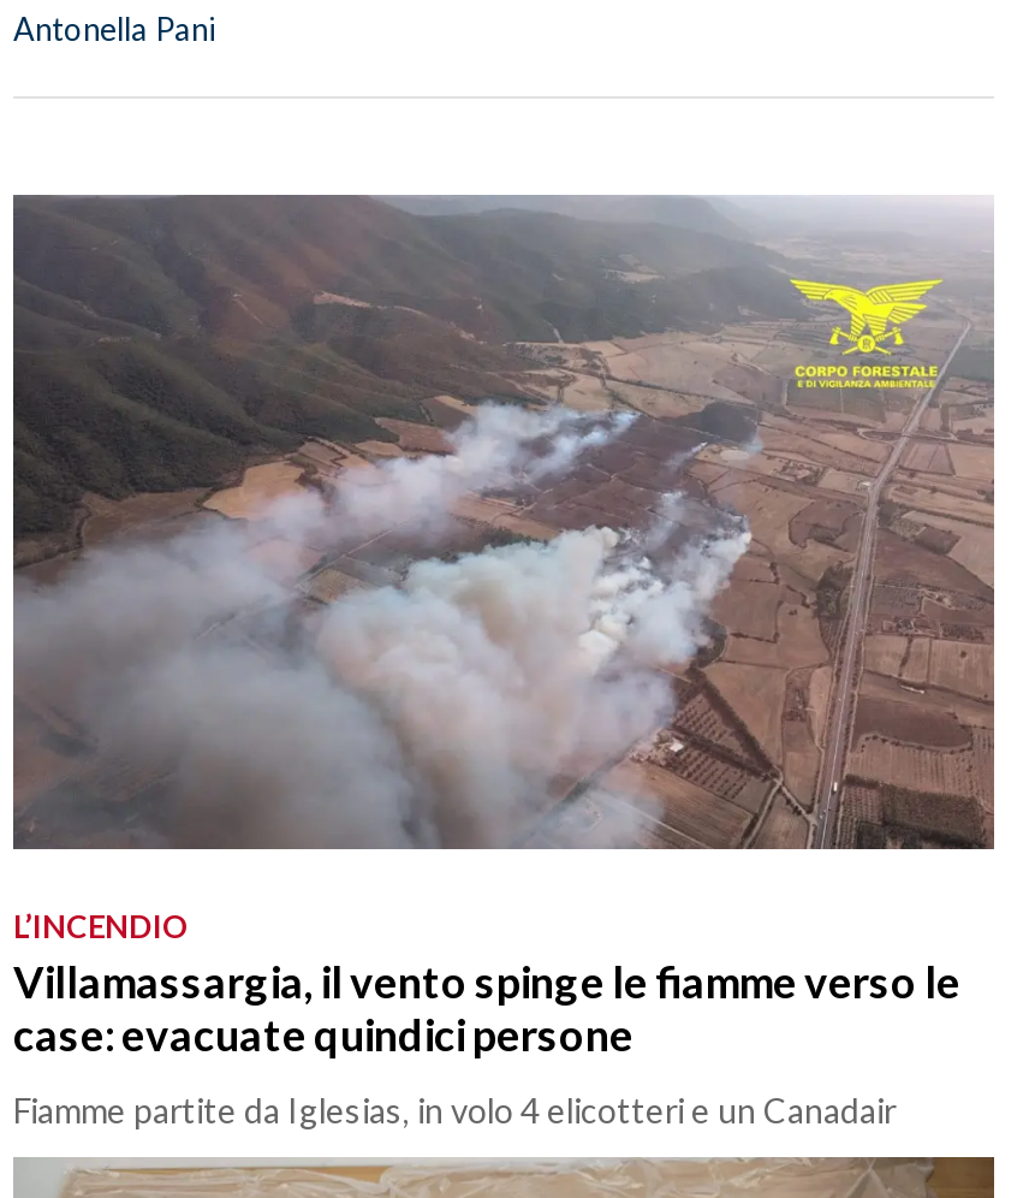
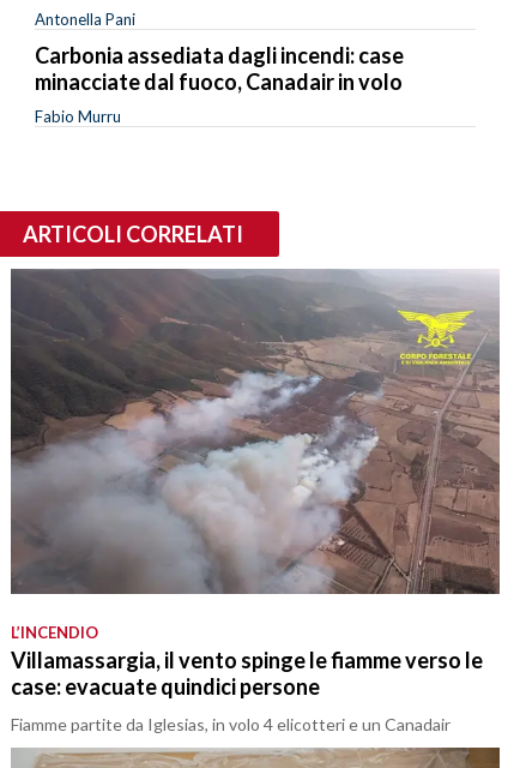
+ ARTICOLI CORRELATI

+ Carbonia assediata dagli incendi: case
+ minacciate dal fuoco, Canadair in volo
+ Fabio Murru
